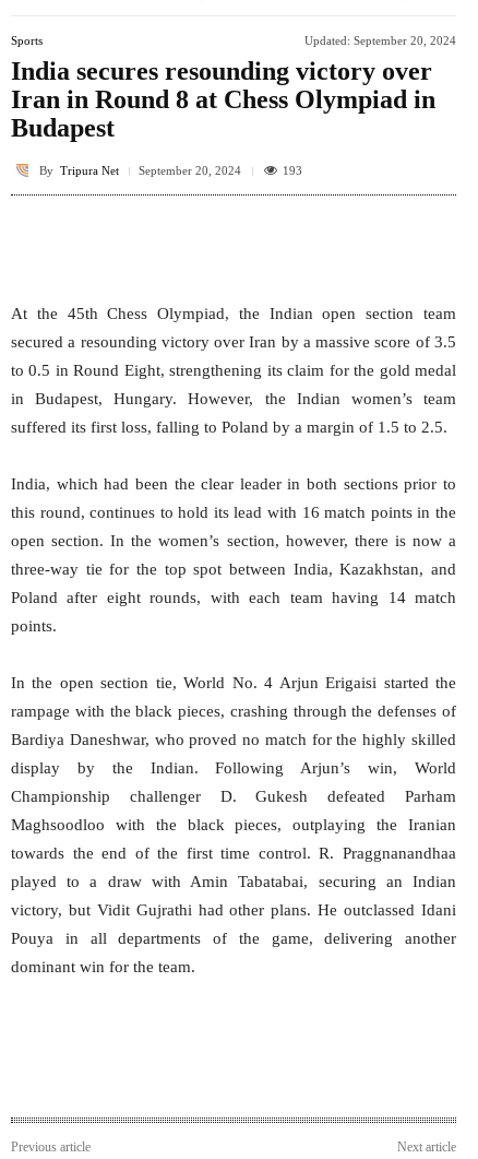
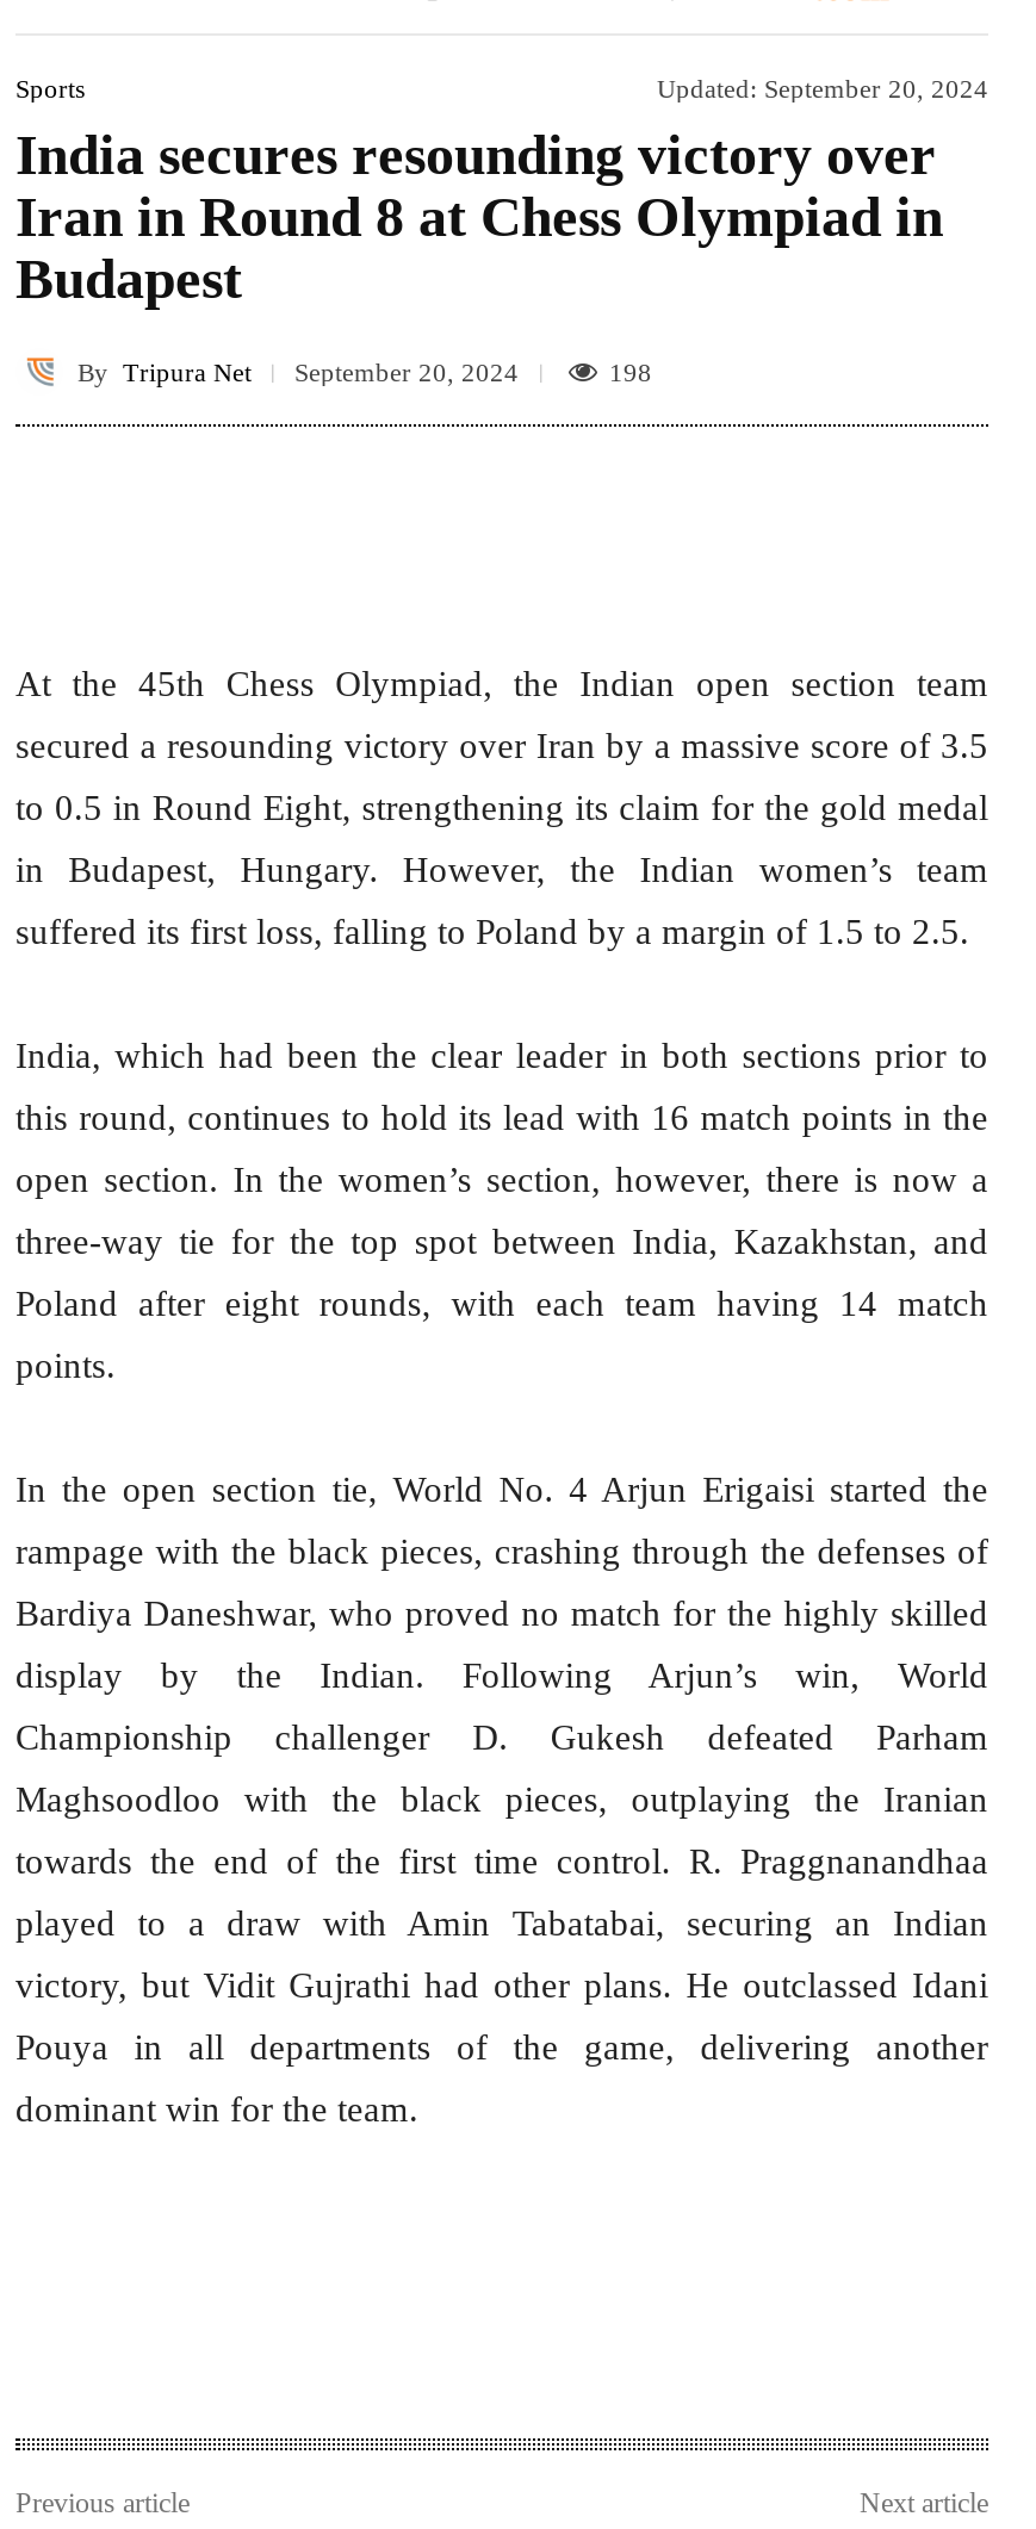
- 193
+ 198
